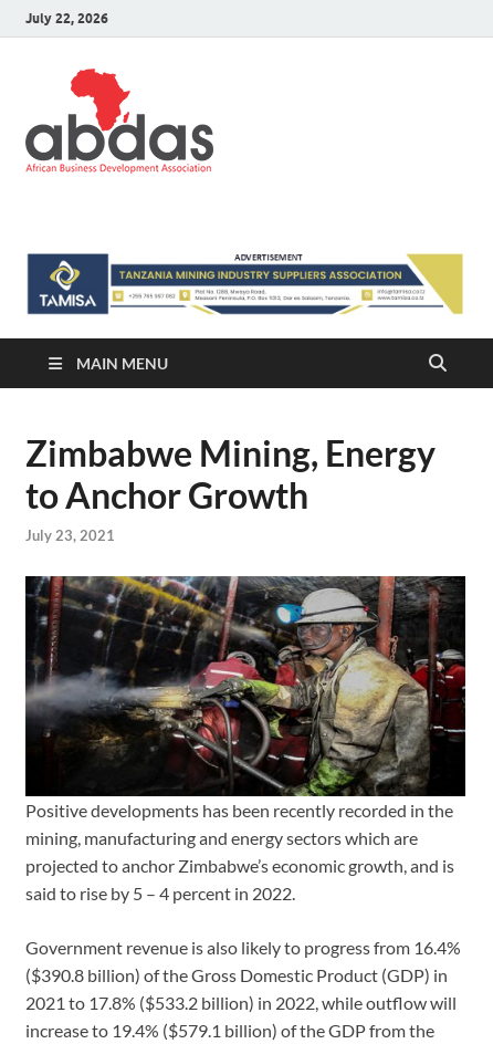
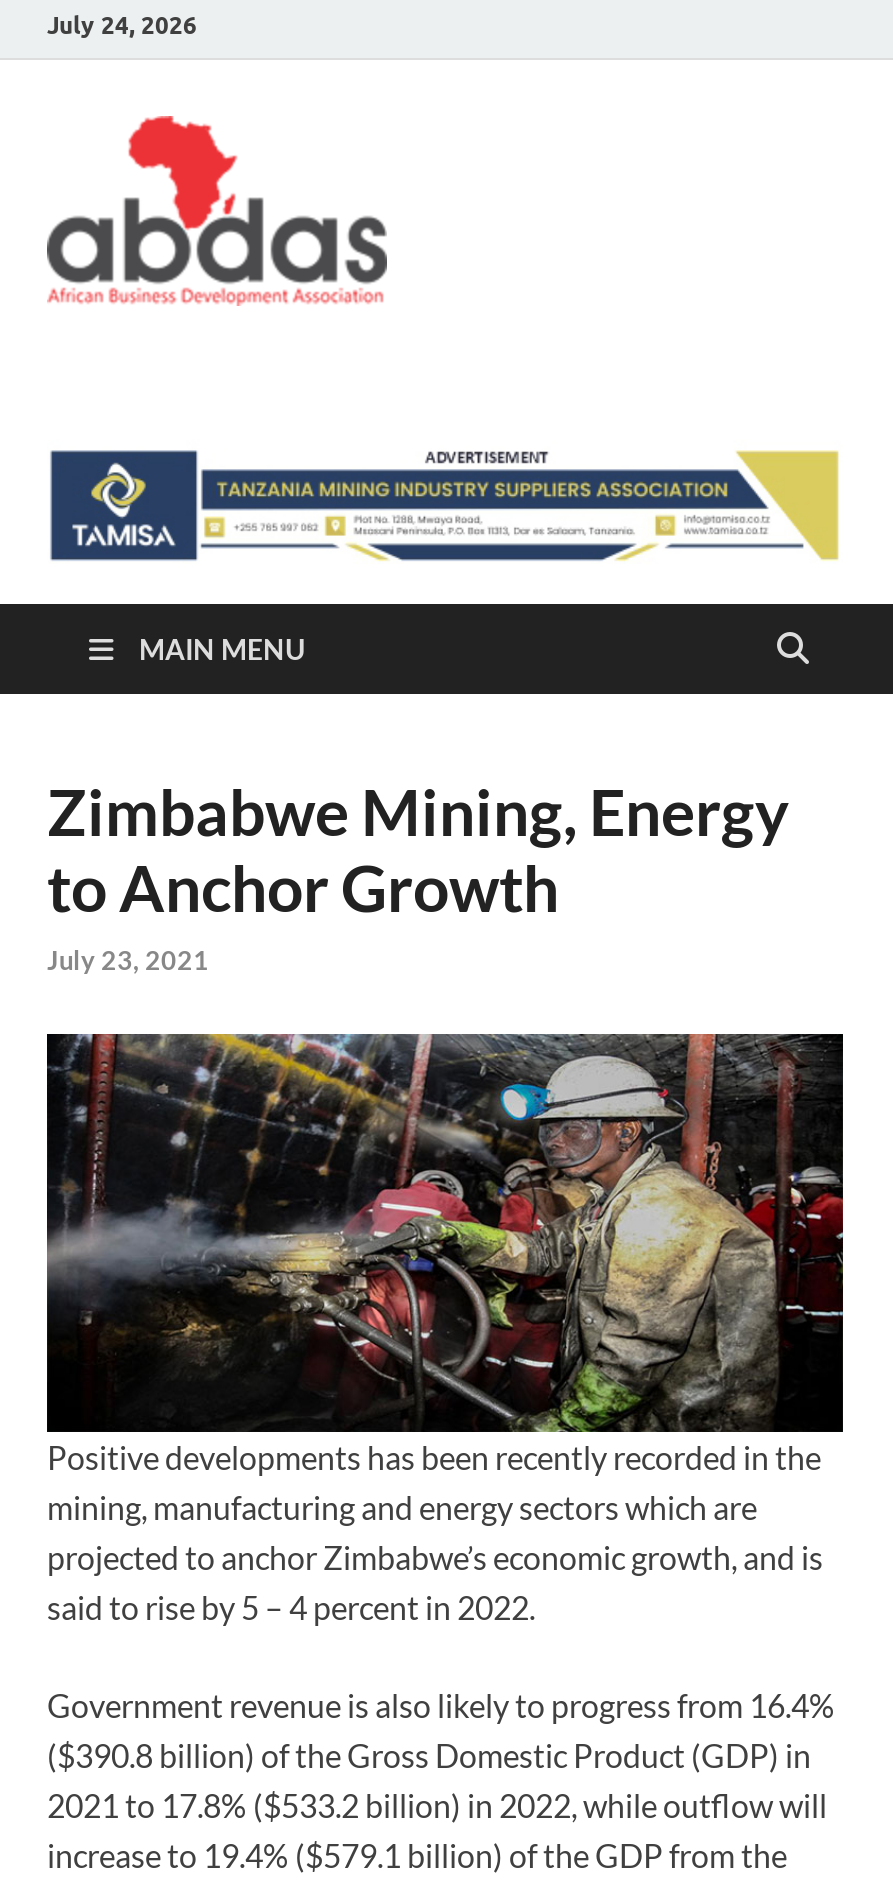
- July 22, 2026
+ July 24, 2026
